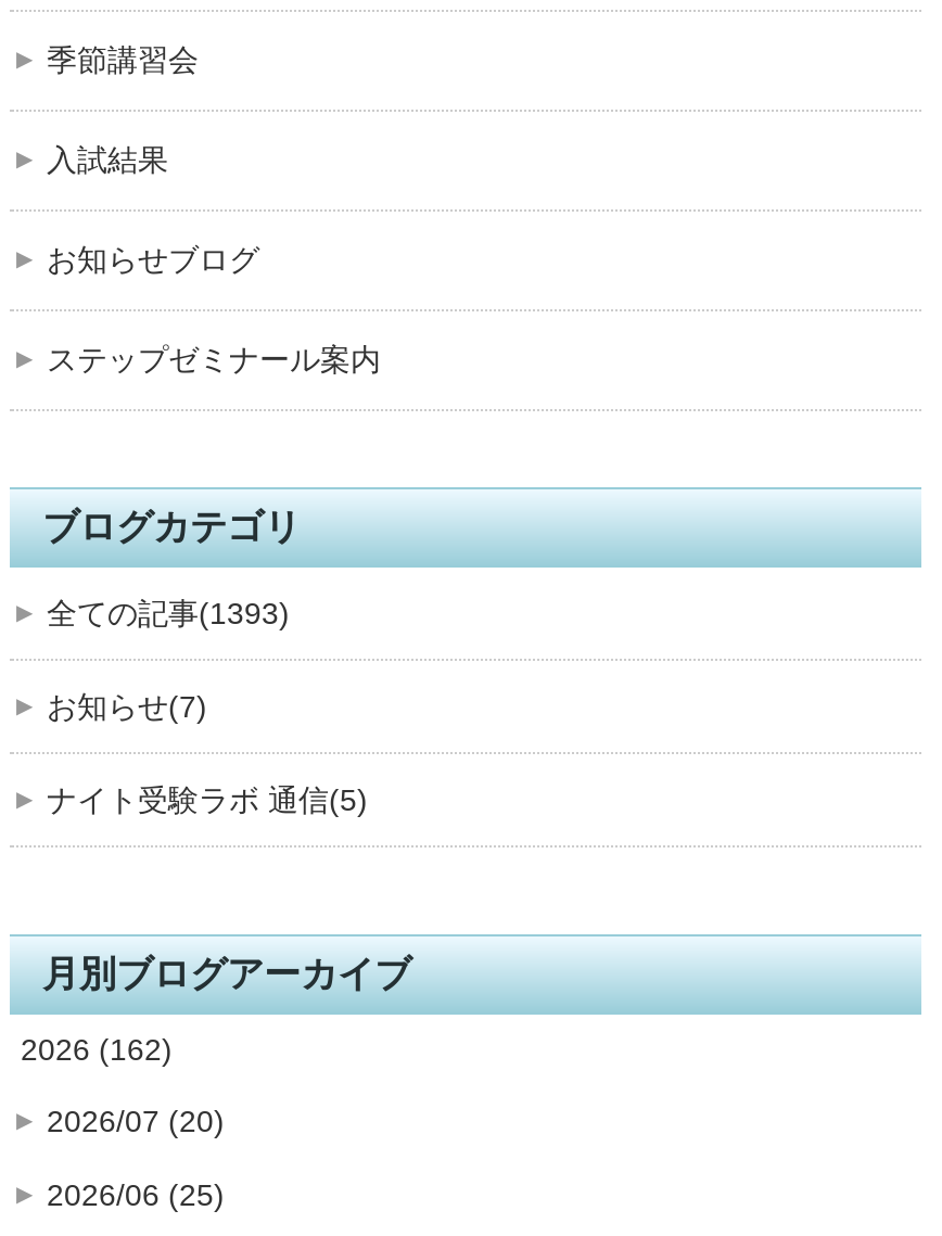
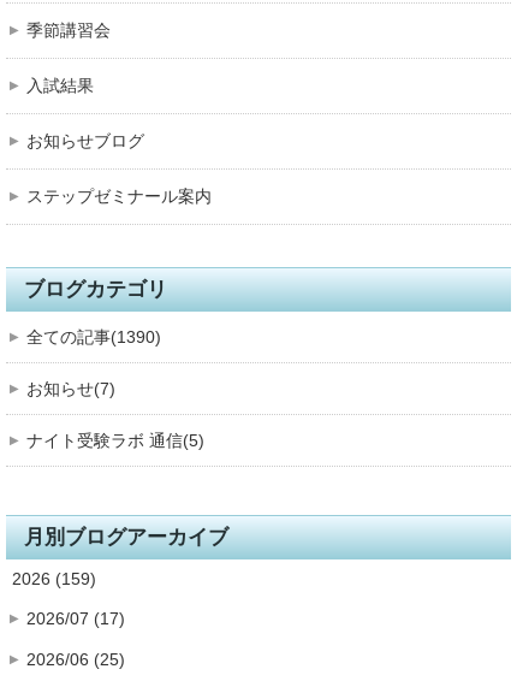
- 全ての記事(1393)
+ 全ての記事(1390)

- 2026 (162)
+ 2026 (159)

- 2026/07 (20)
+ 2026/07 (17)
